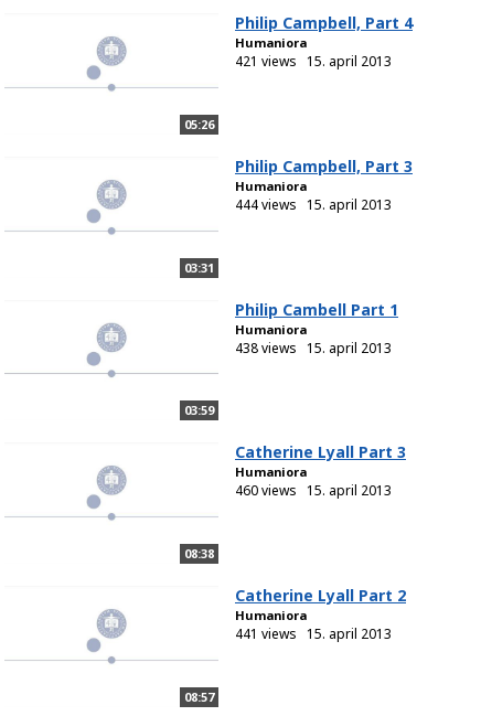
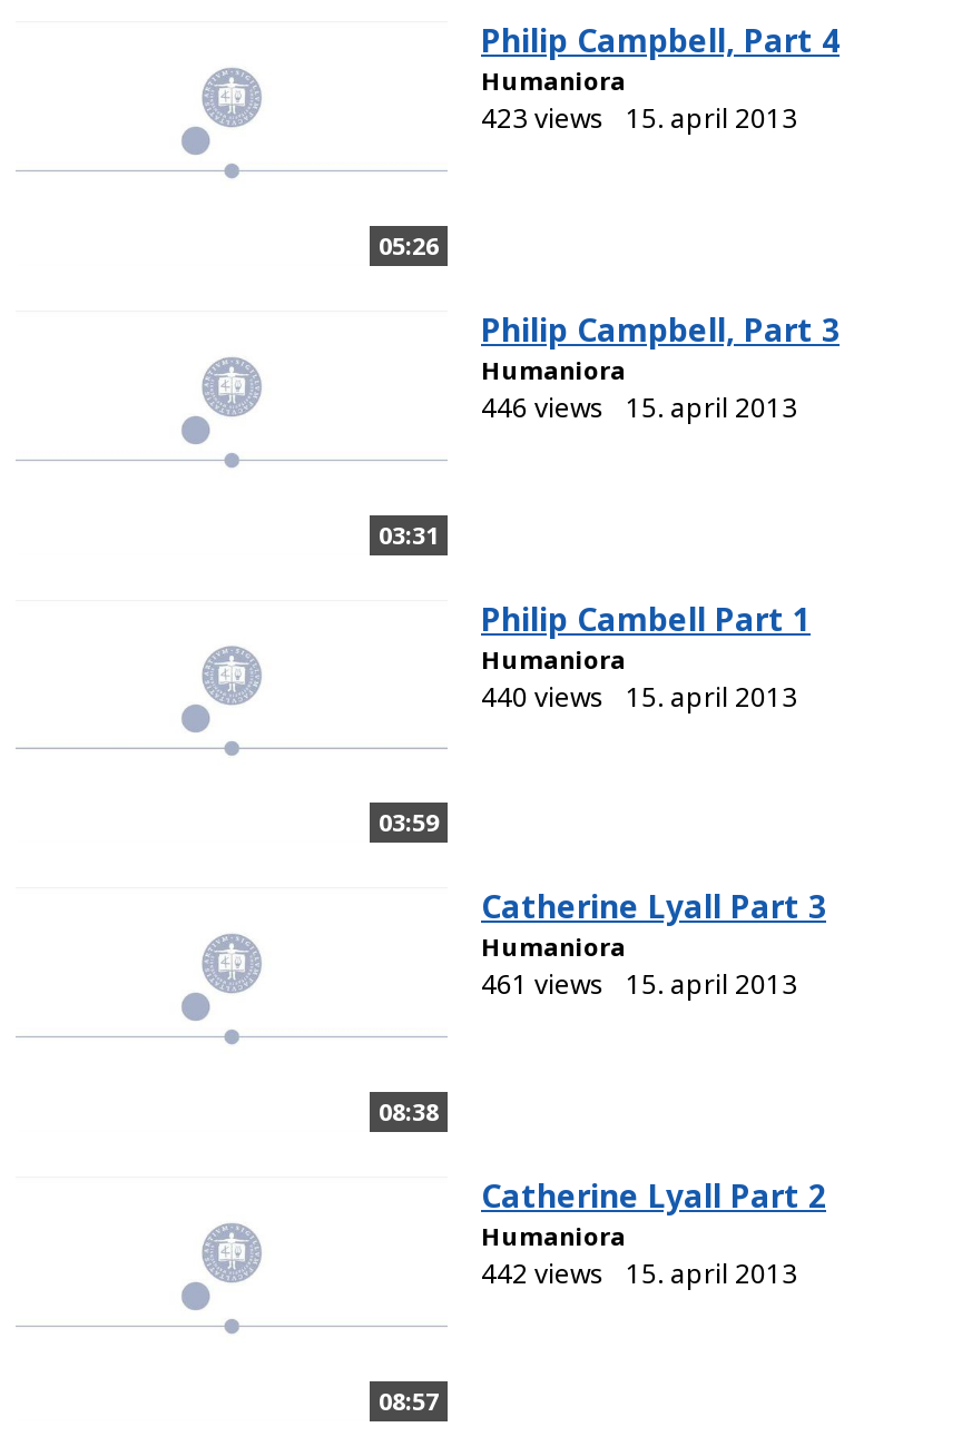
- 421 views 15. april 2013
+ 423 views 15. april 2013

- 444 views 15. april 2013
+ 446 views 15. april 2013

- 438 views 15. april 2013
+ 440 views 15. april 2013

- 460 views 15. april 2013
+ 461 views 15. april 2013

- 441 views 15. april 2013
+ 442 views 15. april 2013
